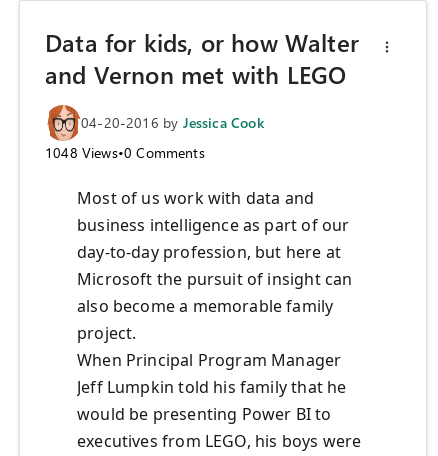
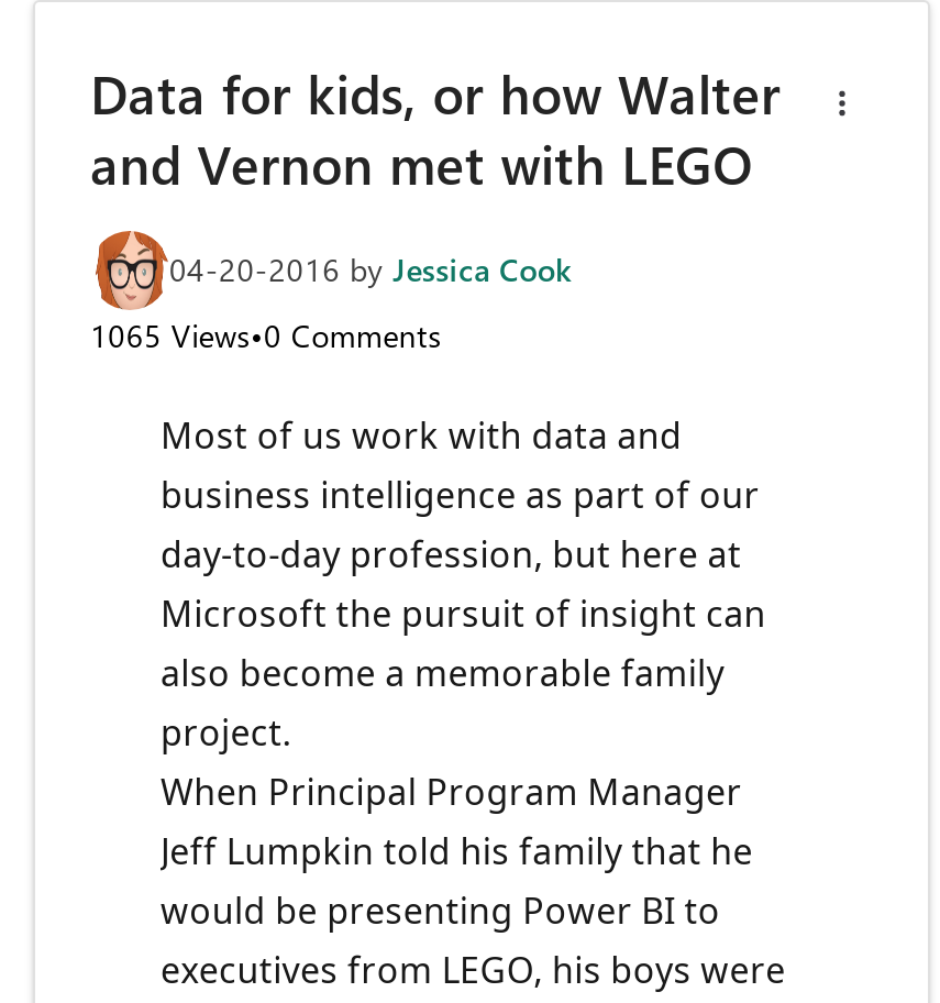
- 1048 Views•0 Comments
+ 1065 Views•0 Comments
